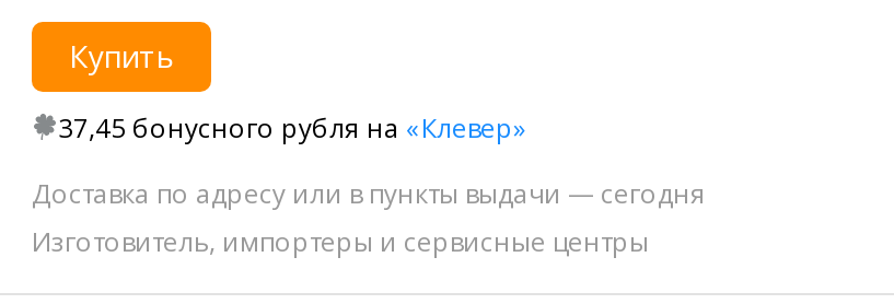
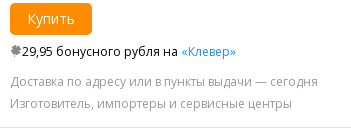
- 37,45 бонусного рубля на «Клевер»
+ 29,95 бонусного рубля на «Клевер»
